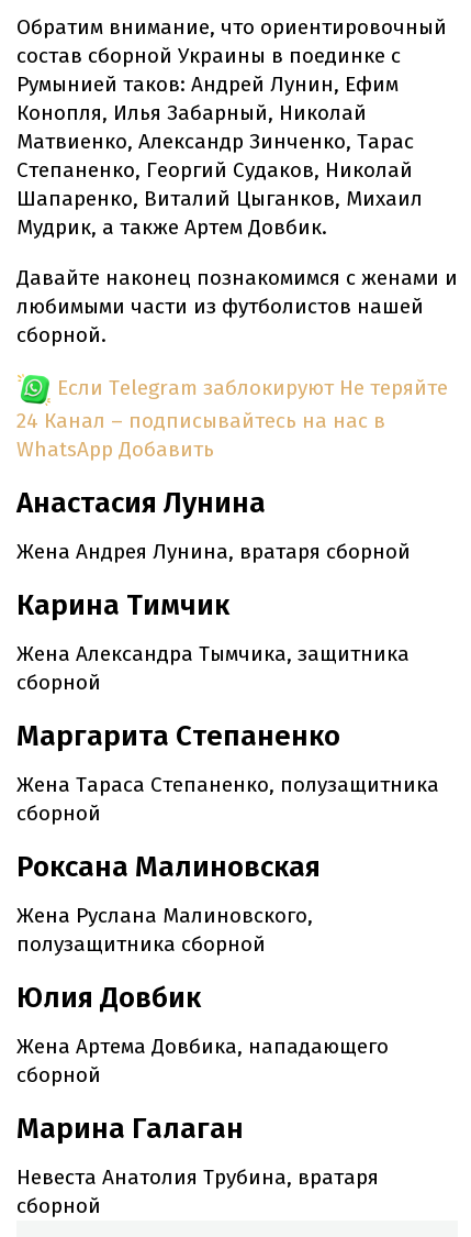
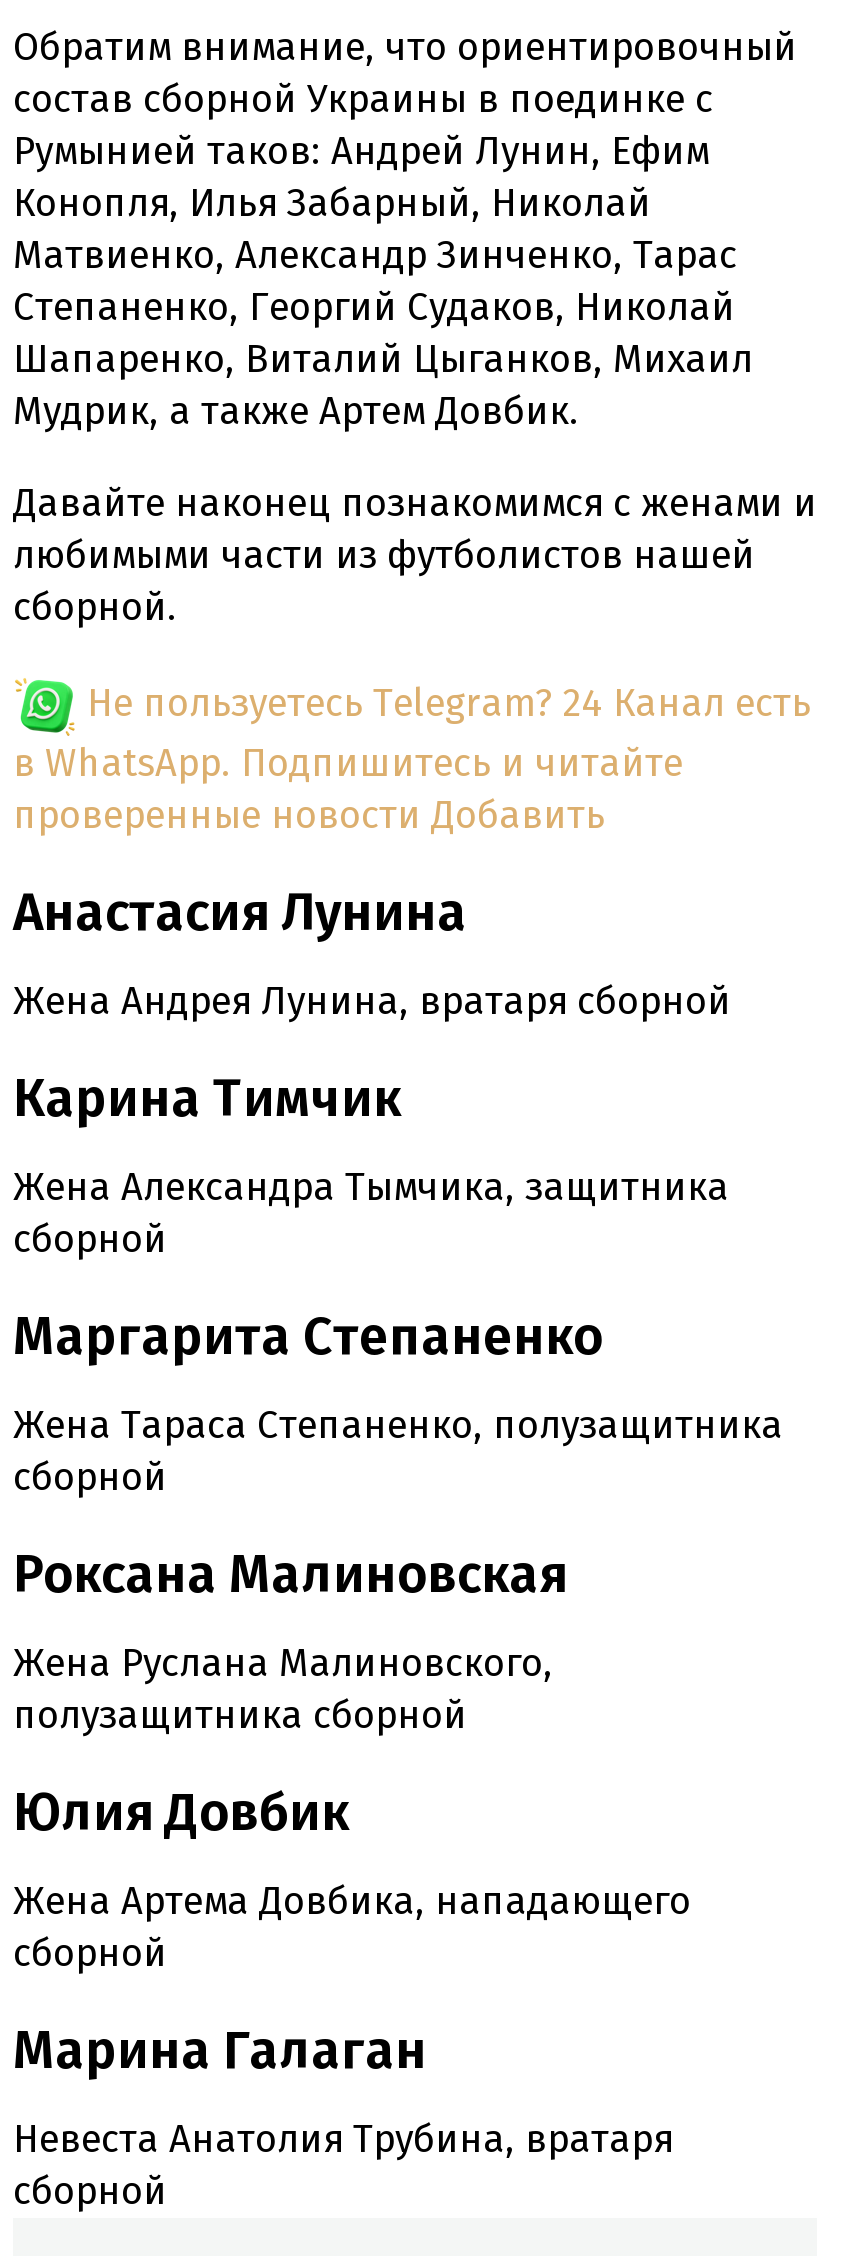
- Если Telegram заблокируют Не теряйте
- 24 Канал – подписывайтесь на нас в
- WhatsApp Добавить
+ Не пользуетесь Telegram? 24 Канал есть
+ в WhatsApp. Подпишитесь и читайте
+ проверенные новости Добавить
